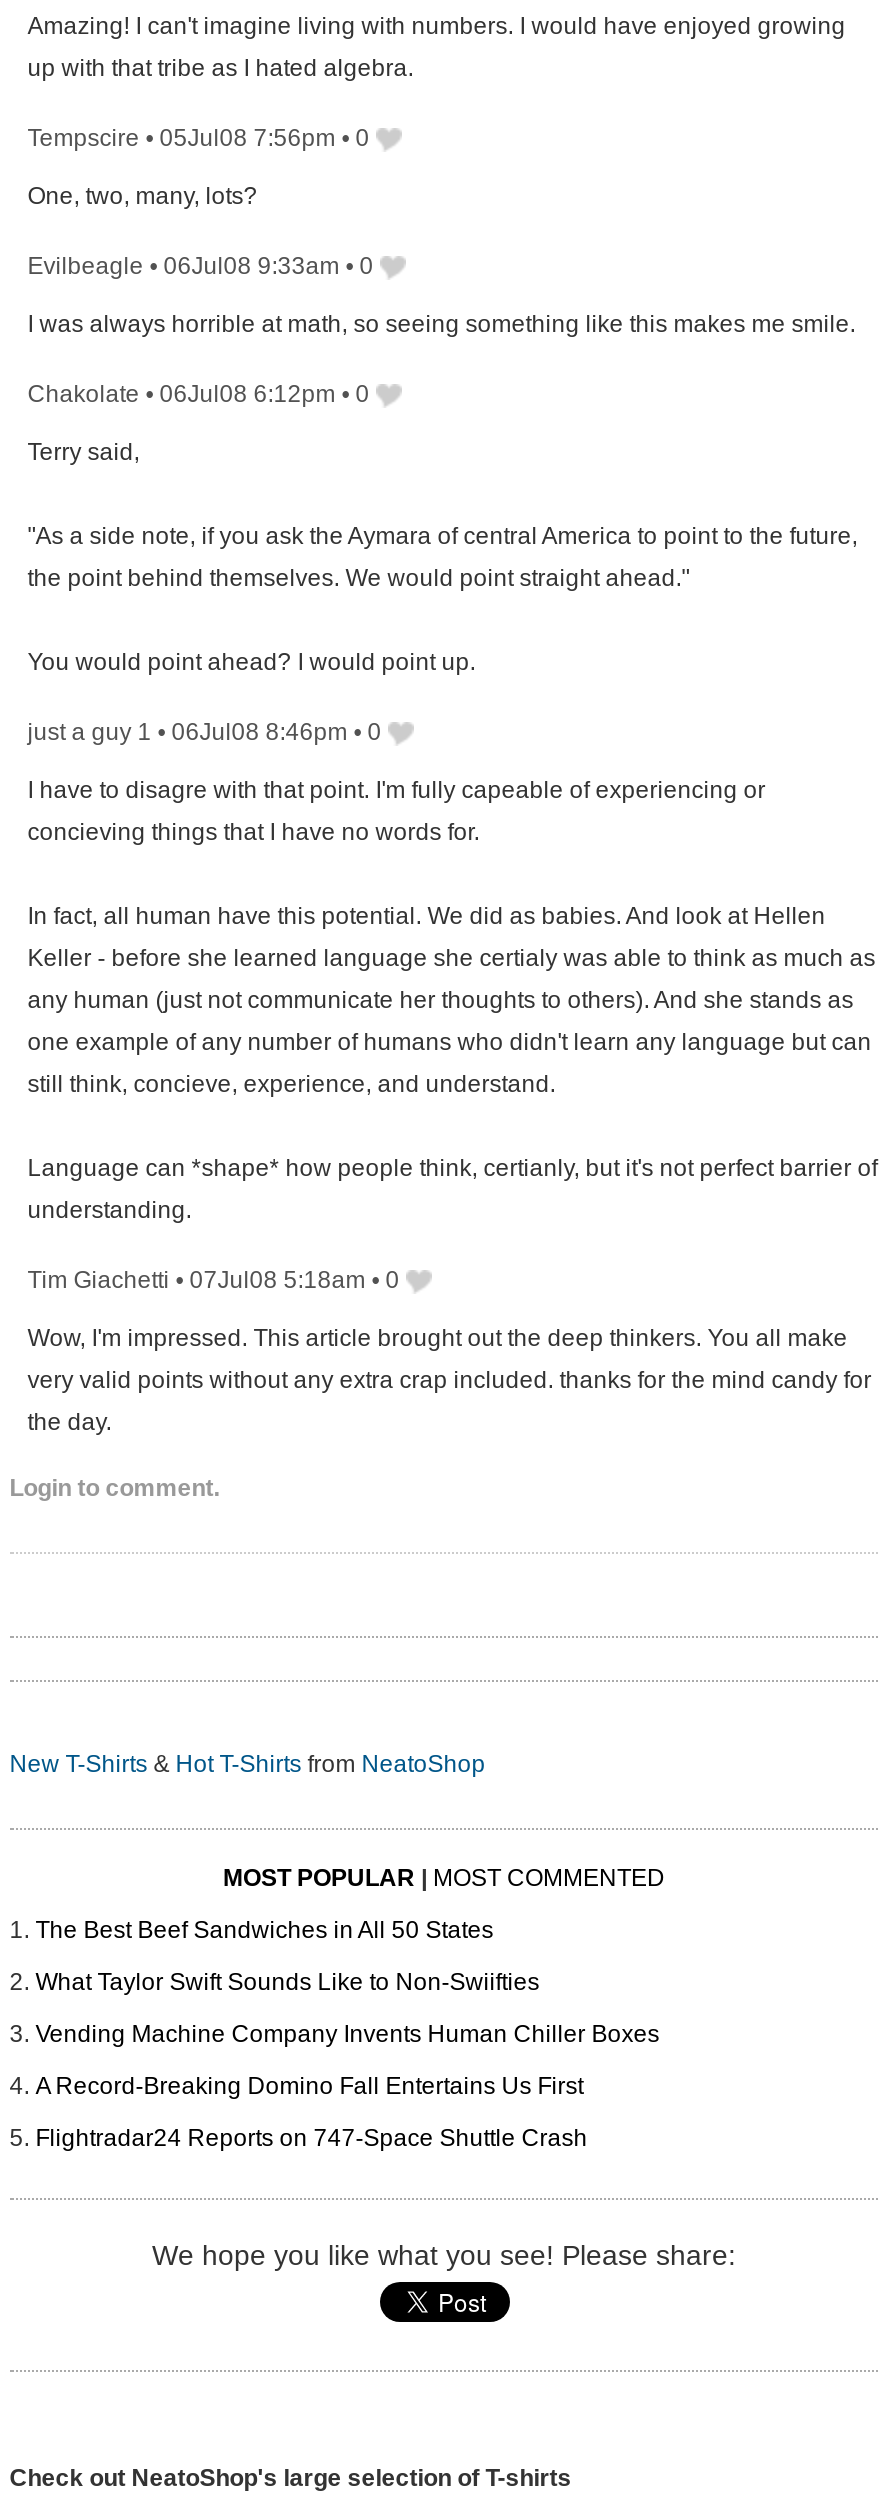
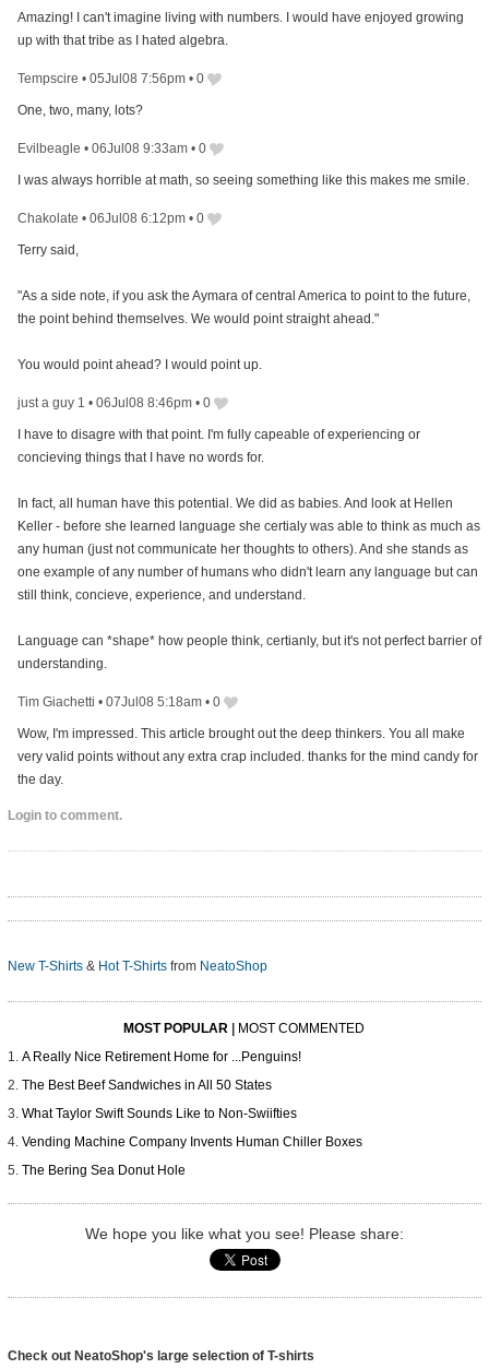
+ A Really Nice Retirement Home for ...Penguins!

moved down: The Best Beef Sandwiches in All 50 States | What Taylor Swift Sounds Like to Non-Swiifties | Vending Machine Company Invents Human Chiller Boxes

- A Record-Breaking Domino Fall Entertains Us First
- Flightradar24 Reports on 747-Space Shuttle Crash
+ The Bering Sea Donut Hole
